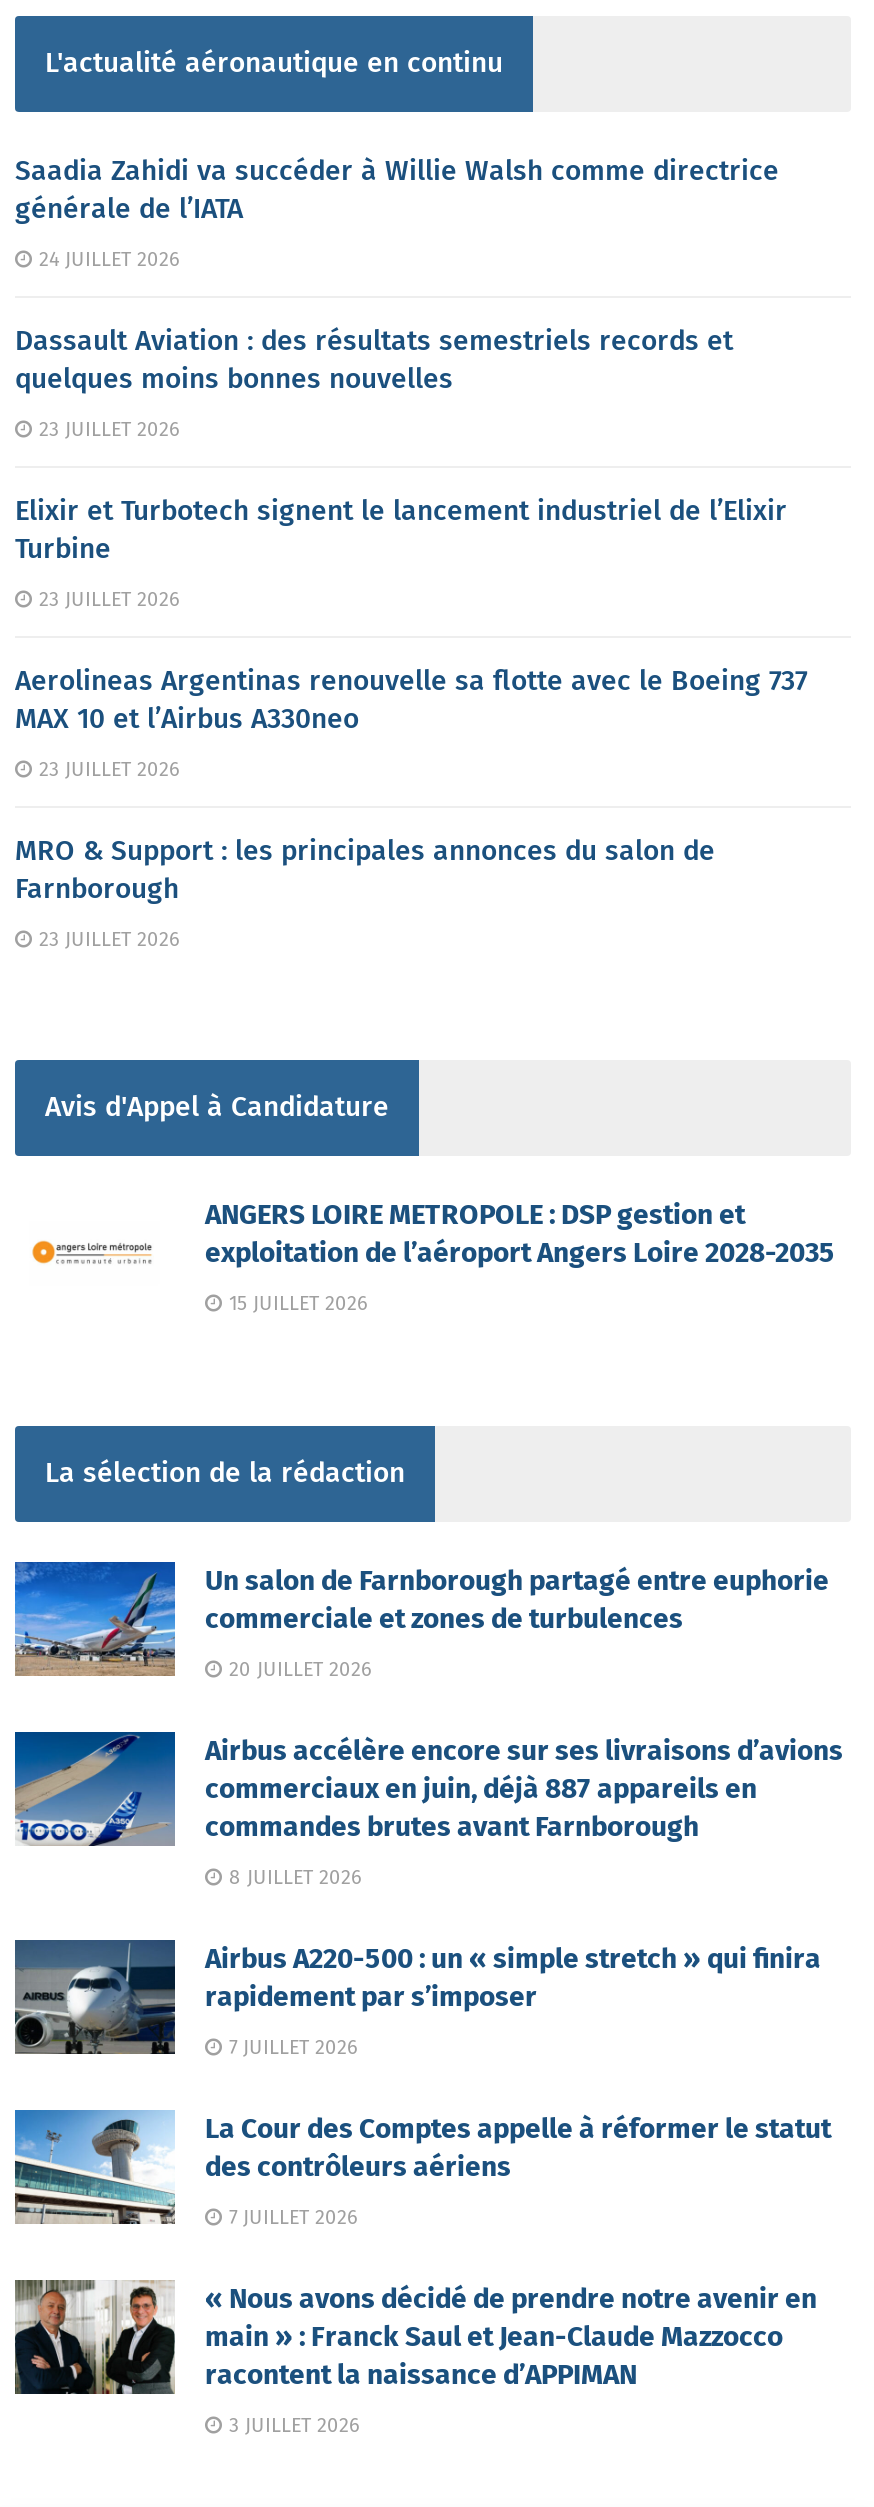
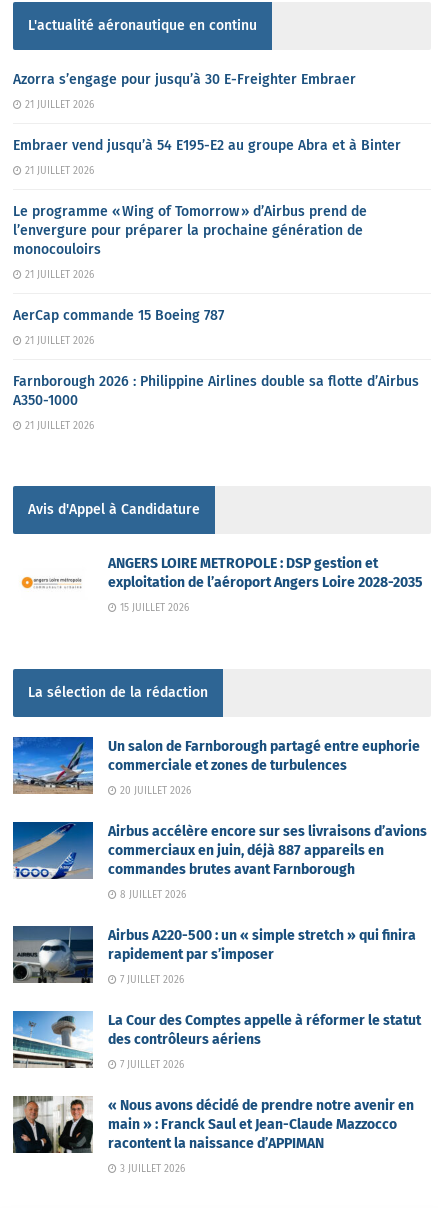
- Saadia Zahidi va succéder à Willie Walsh comme directrice
- générale de l’IATA
+ Azorra s’engage pour jusqu’à 30 E-Freighter Embraer

- 24 JUILLET 2026
+ 21 JUILLET 2026

- Dassault Aviation : des résultats semestriels records et
- quelques moins bonnes nouvelles
+ Embraer vend jusqu’à 54 E195-E2 au groupe Abra et à Binter

- 23 JUILLET 2026
+ 21 JUILLET 2026

- Elixir et Turbotech signent le lancement industriel de l’Elixir
- Turbine
+ Le programme « Wing of Tomorrow » d’Airbus prend de
+ l’envergure pour préparer la prochaine génération de
+ monocouloirs

- 23 JUILLET 2026
+ 21 JUILLET 2026

- Aerolineas Argentinas renouvelle sa flotte avec le Boeing 737
- MAX 10 et l’Airbus A330neo
+ AerCap commande 15 Boeing 787

- 23 JUILLET 2026
+ 21 JUILLET 2026

- MRO & Support : les principales annonces du salon de
- Farnborough
+ Farnborough 2026 : Philippine Airlines double sa flotte d’Airbus
+ A350-1000

- 23 JUILLET 2026
+ 21 JUILLET 2026
